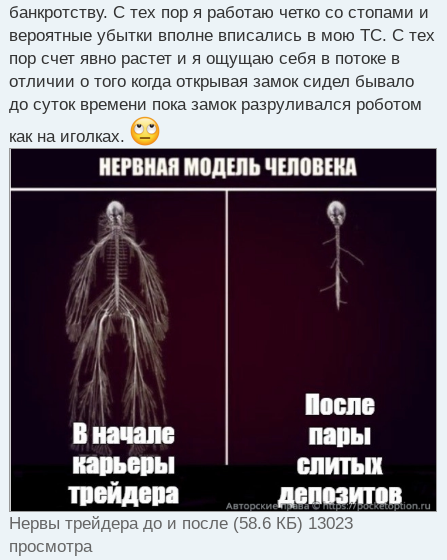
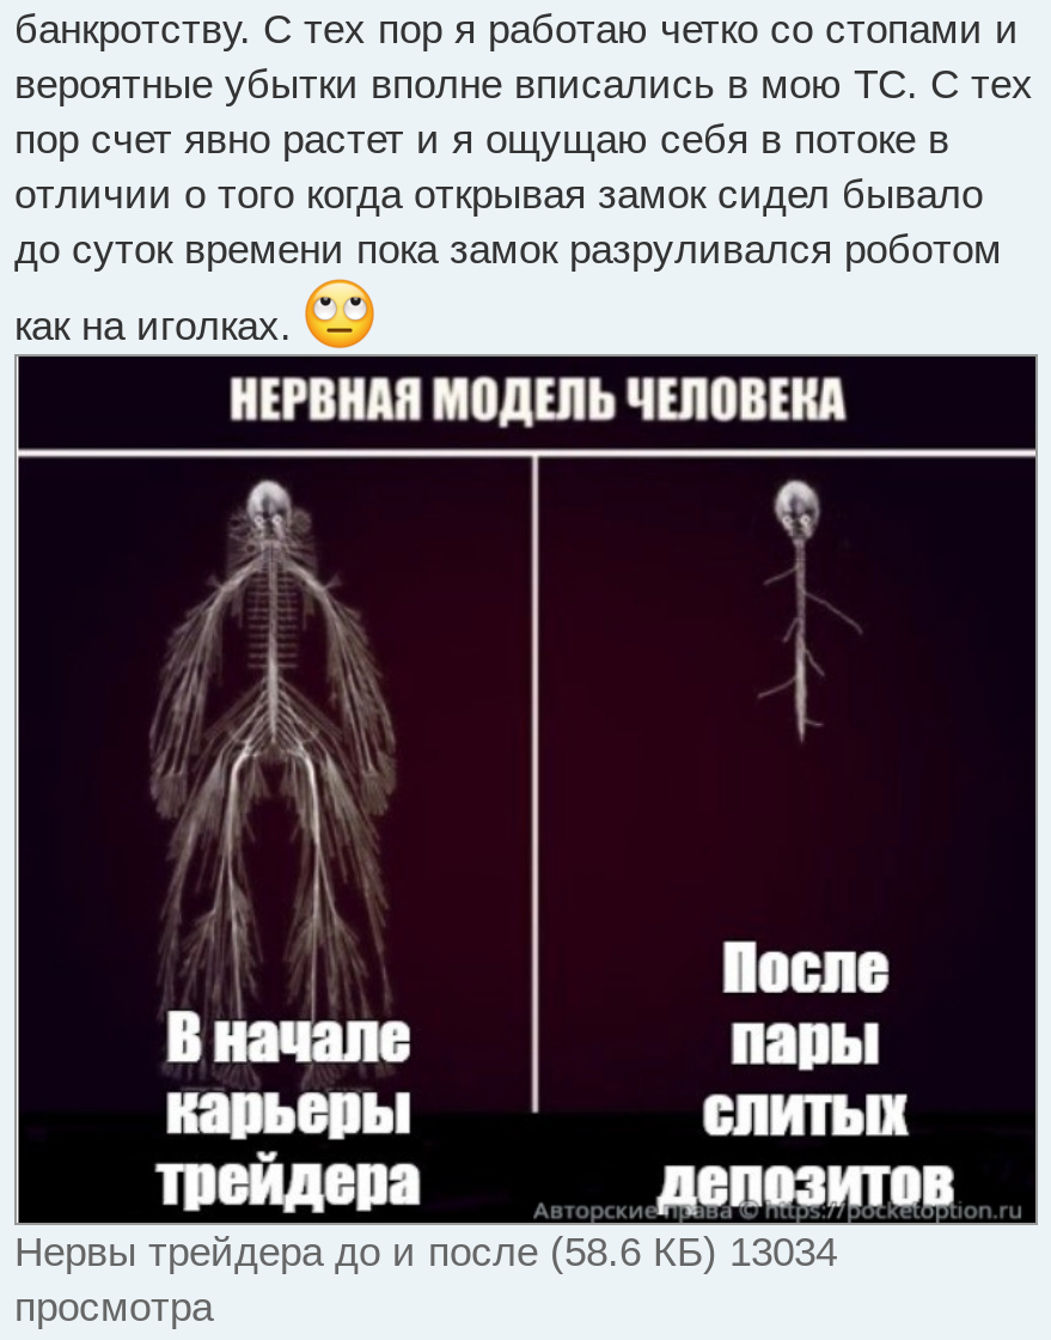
- Нервы трейдера до и после (58.6 КБ) 13023
+ Нервы трейдера до и после (58.6 КБ) 13034
